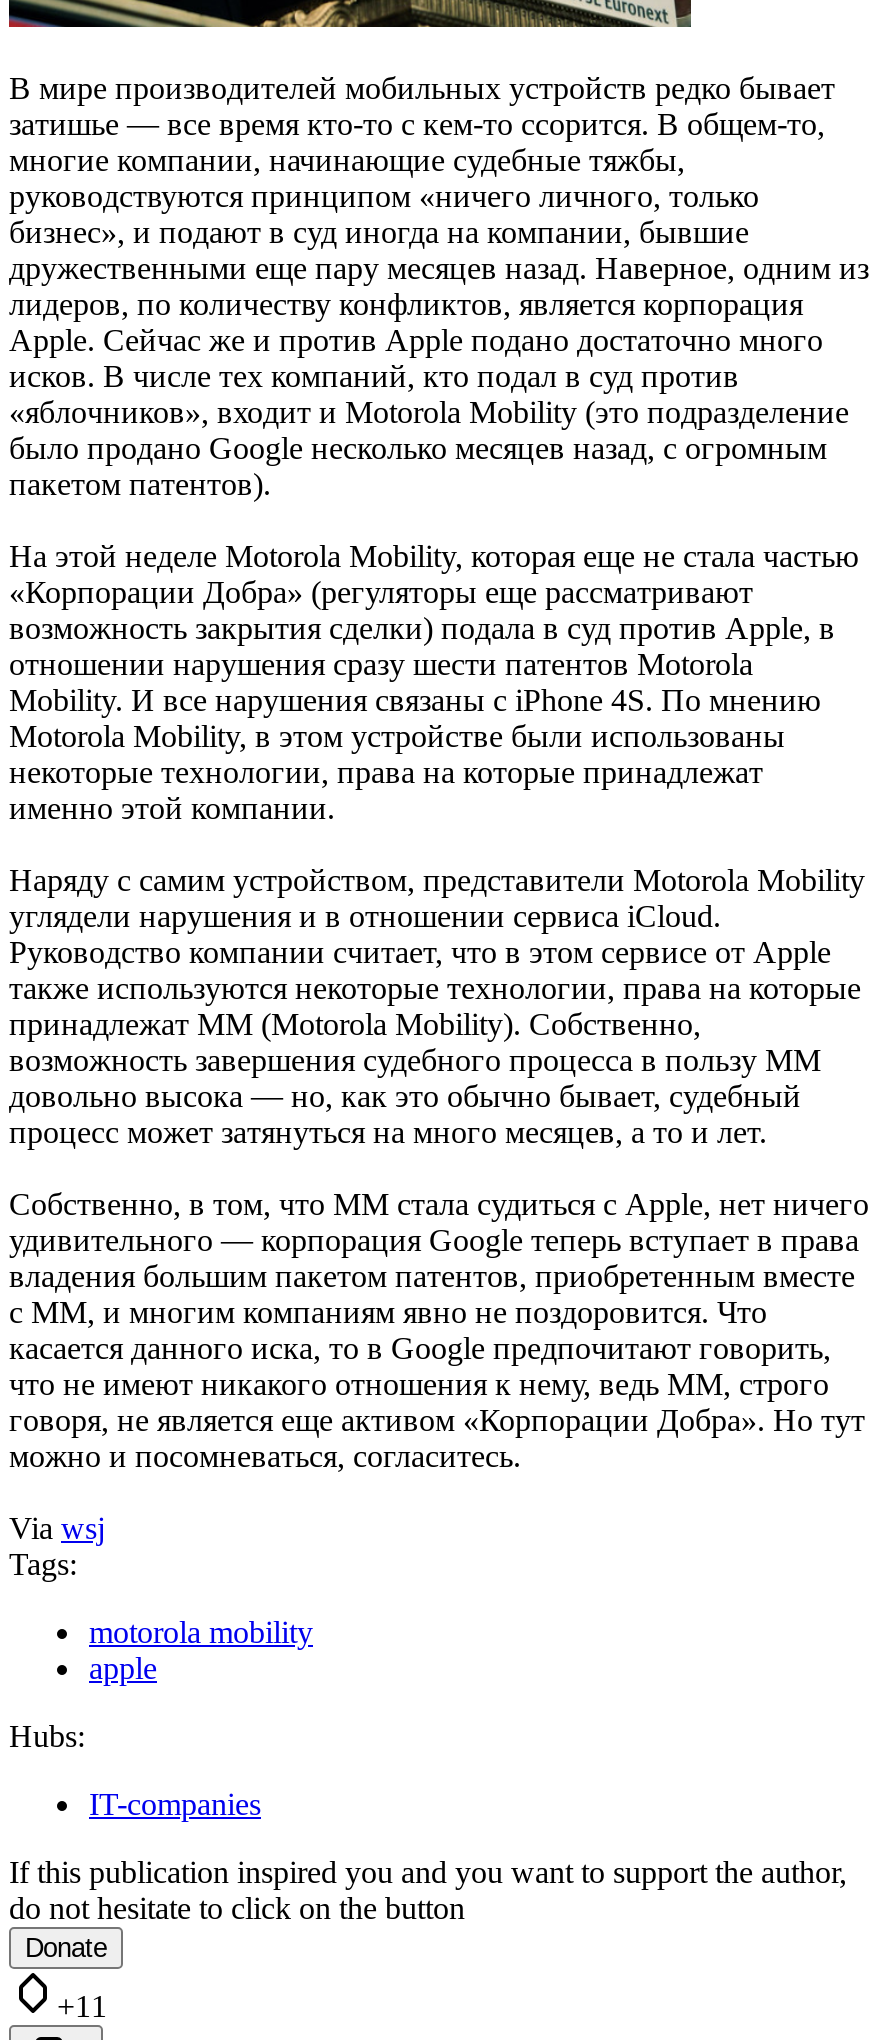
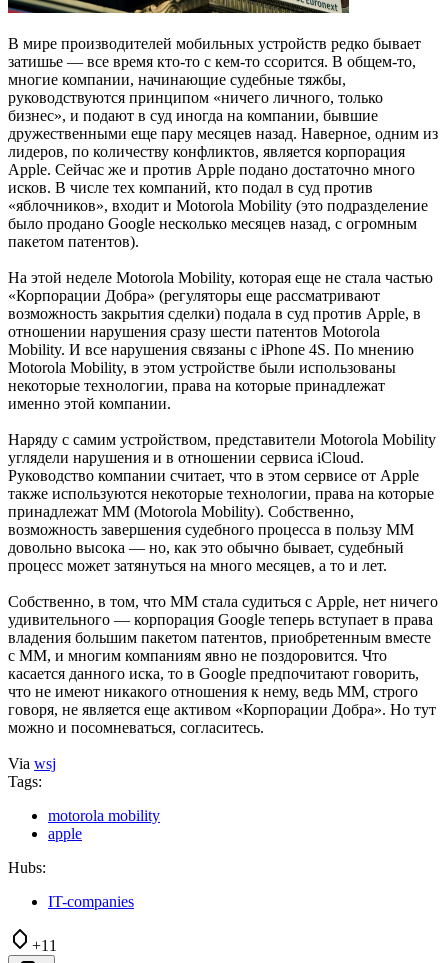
- If this publication inspired you and you want to support the author,
- do not hesitate to click on the button
- Donate
